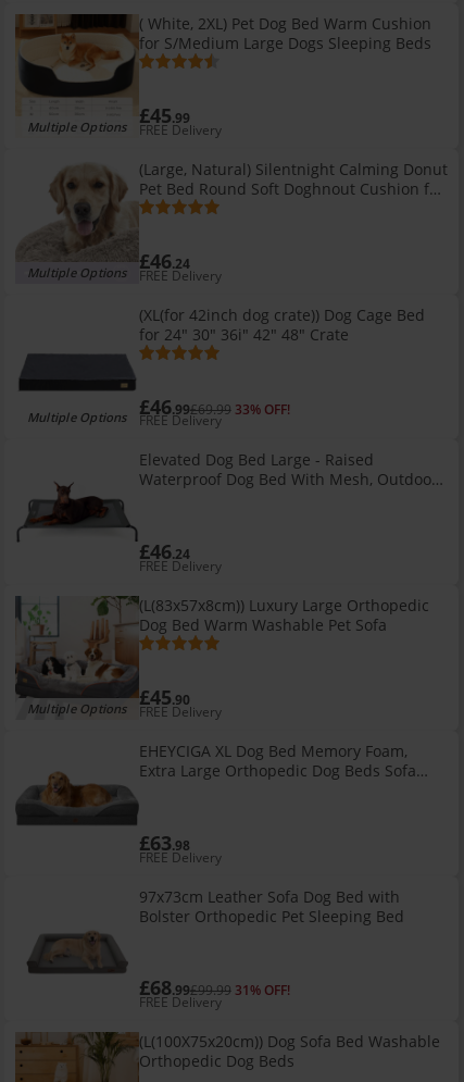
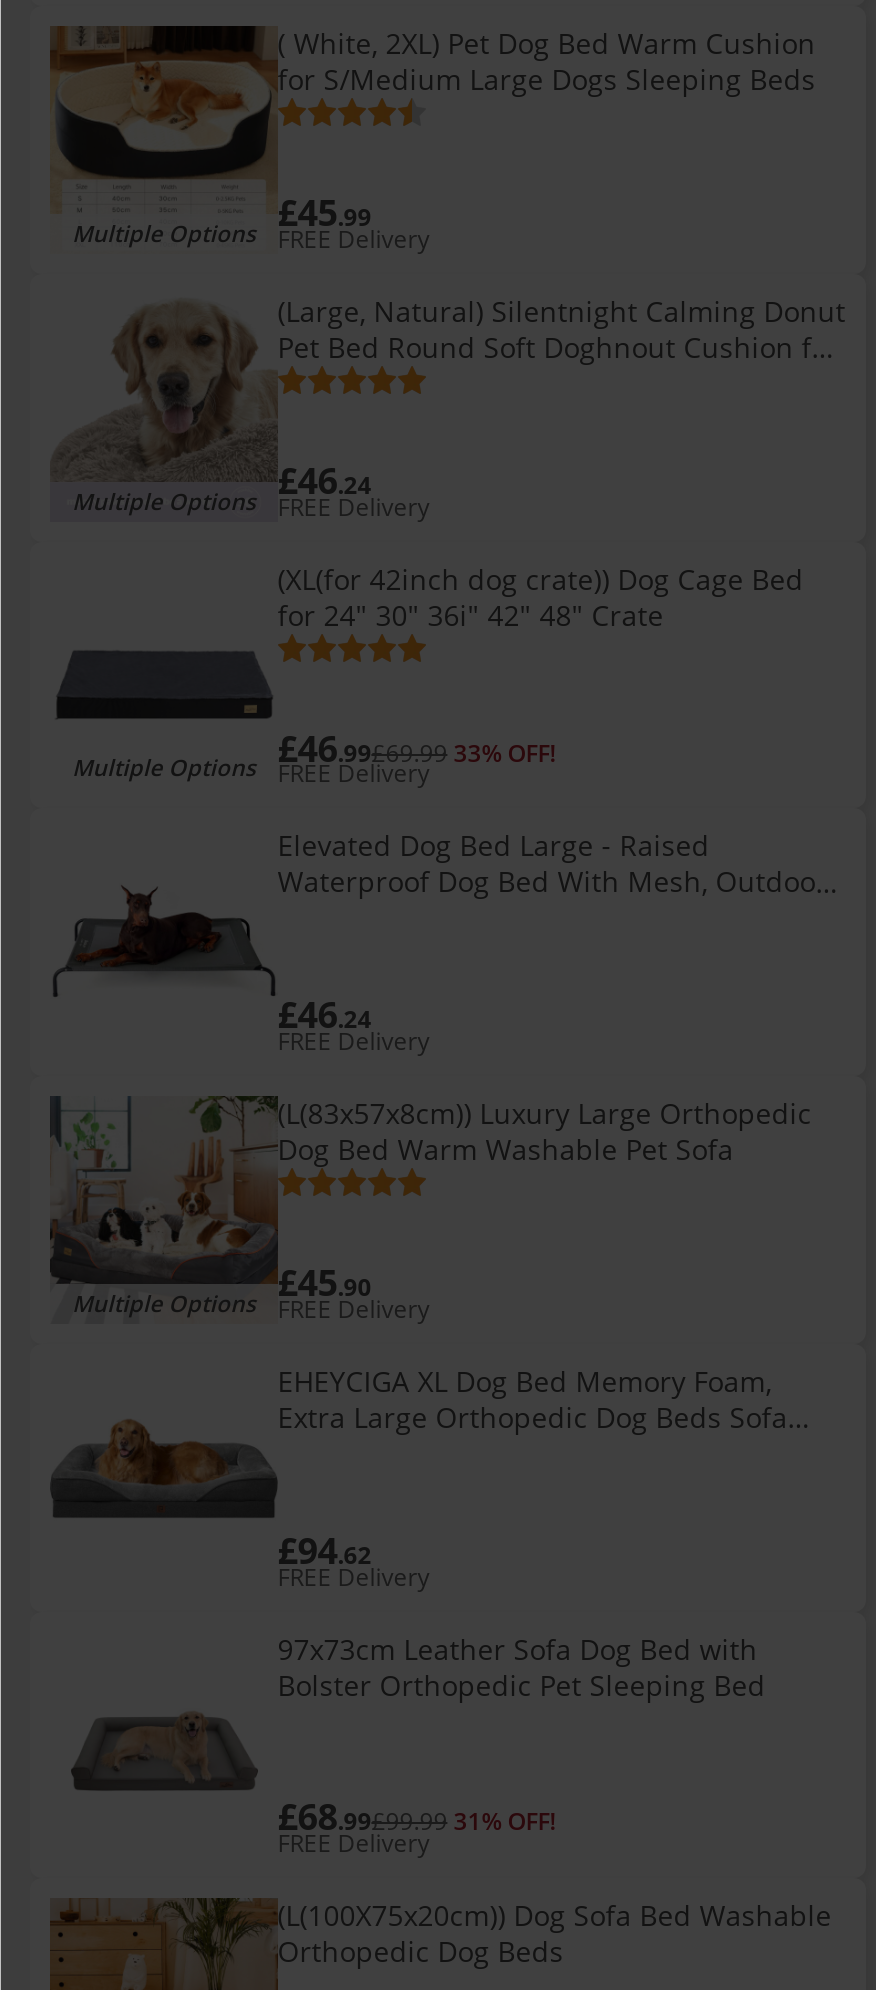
- £63.98
+ £94.62
